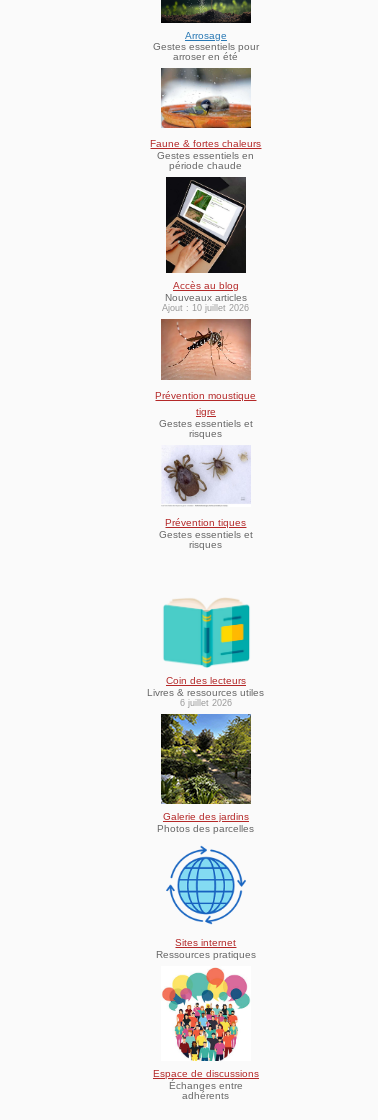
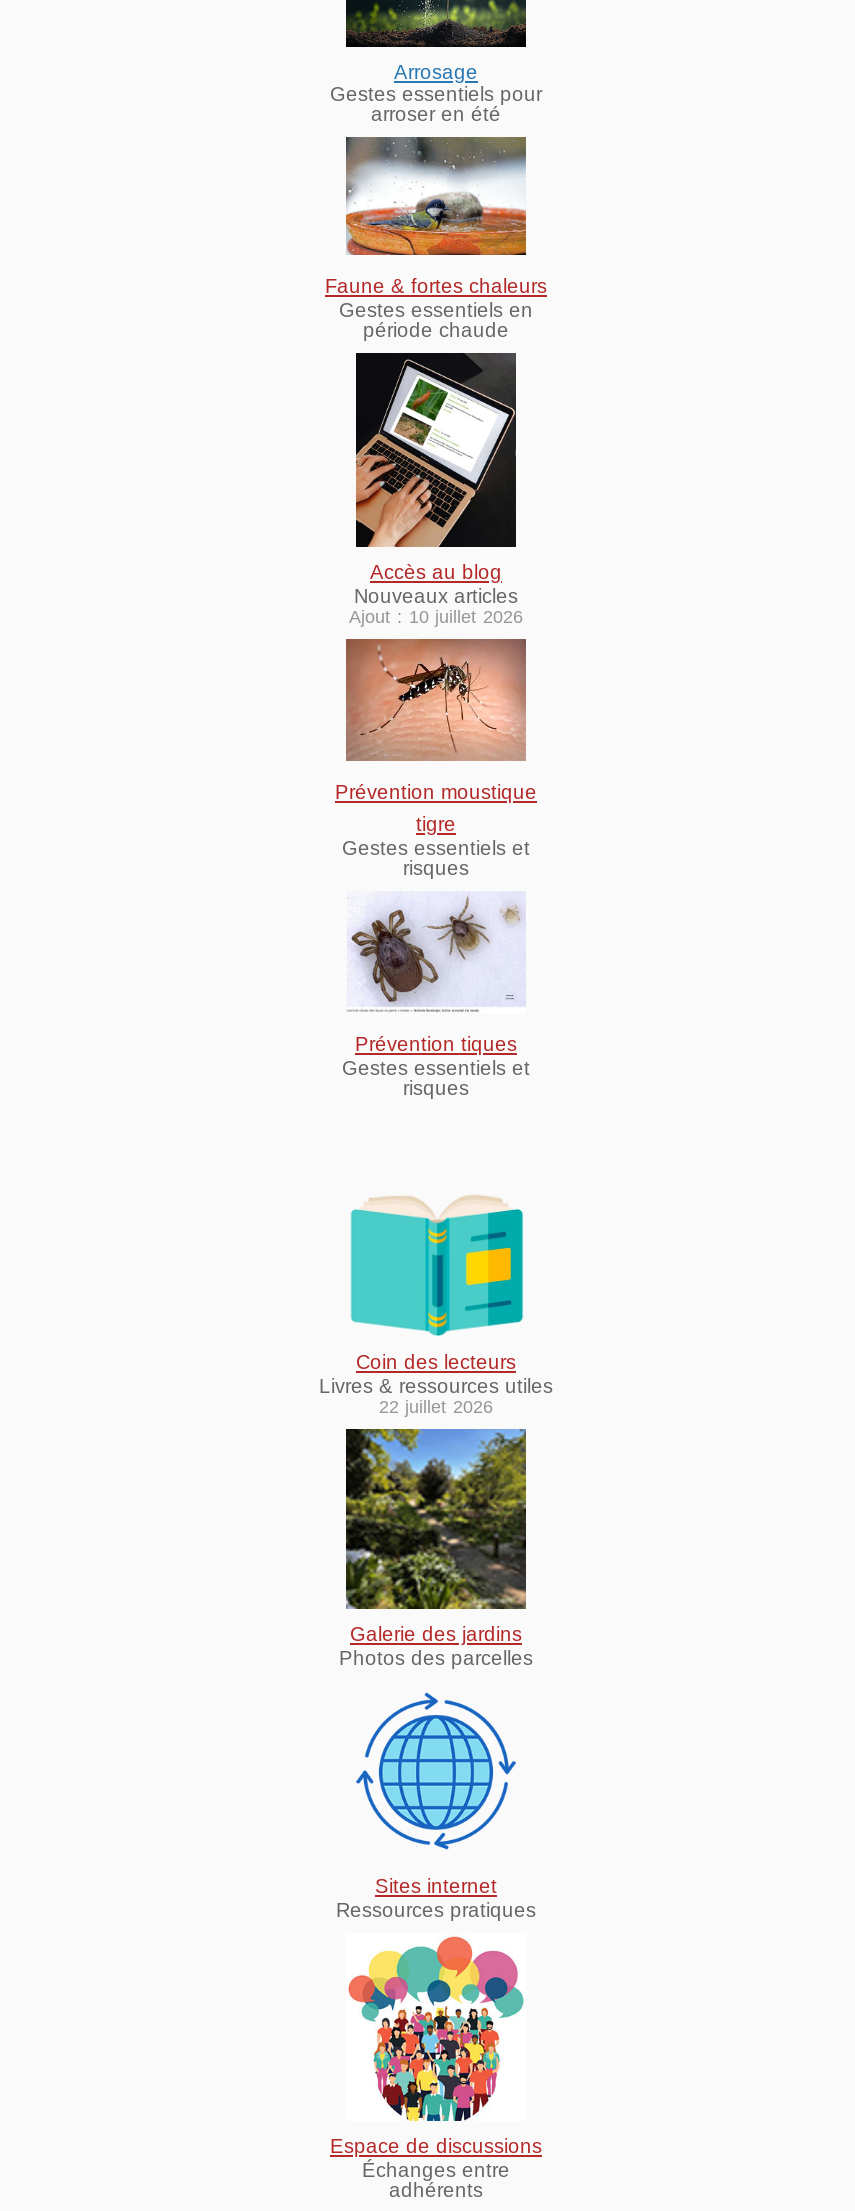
- 6 juillet 2026
+ 22 juillet 2026
